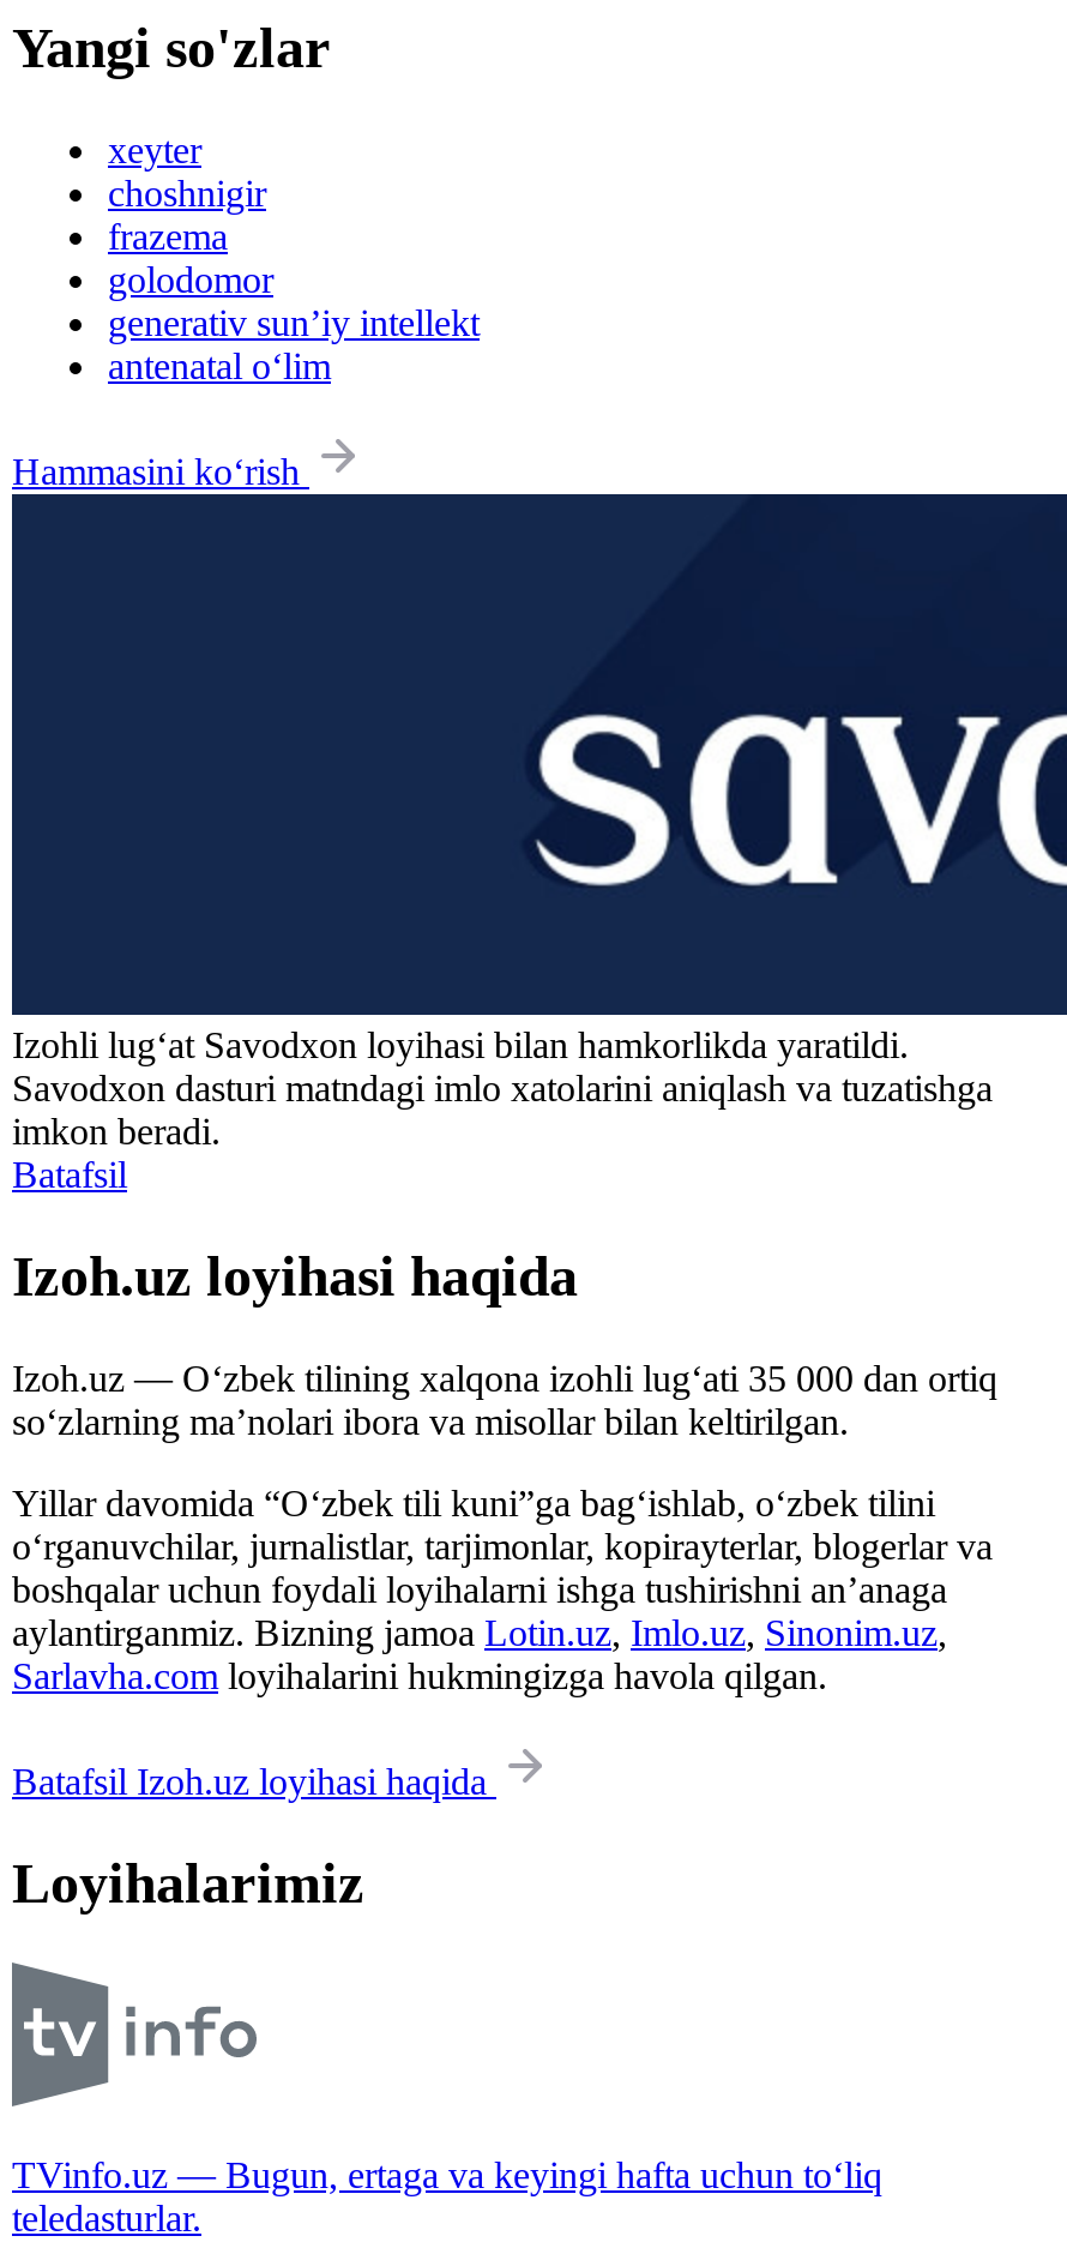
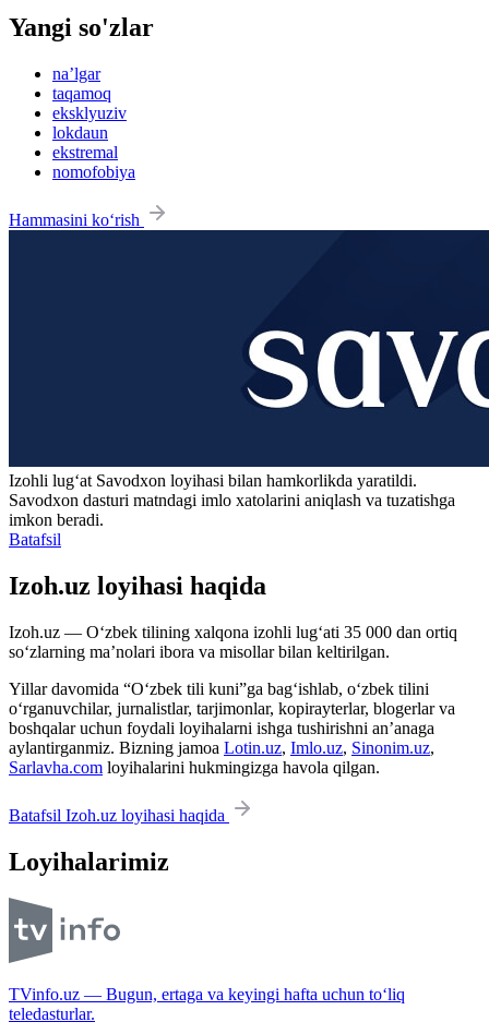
- xeyter
- choshnigir
- frazema
- golodomor
- generativ sun’iy intellekt
- antenatal o‘lim
+ na’lgar
+ taqamoq
+ eksklyuziv
+ lokdaun
+ ekstremal
+ nomofobiya
